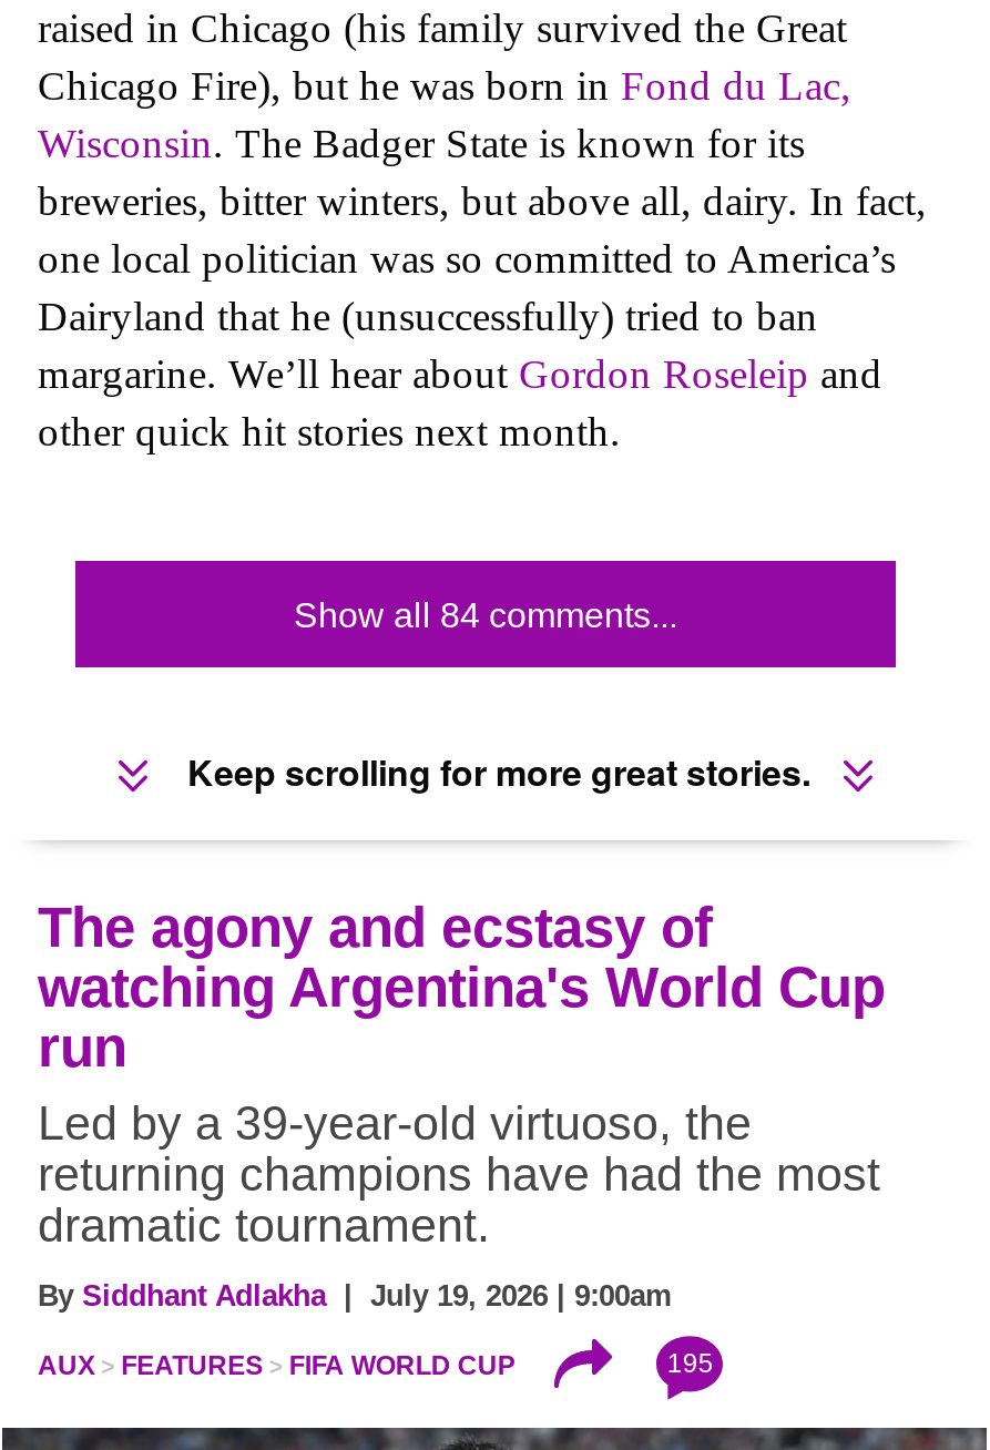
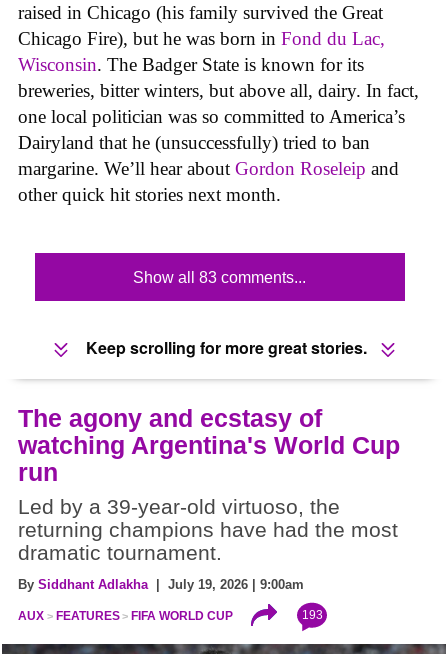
- Show all 84 comments...
+ Show all 83 comments...

- 195
+ 193
